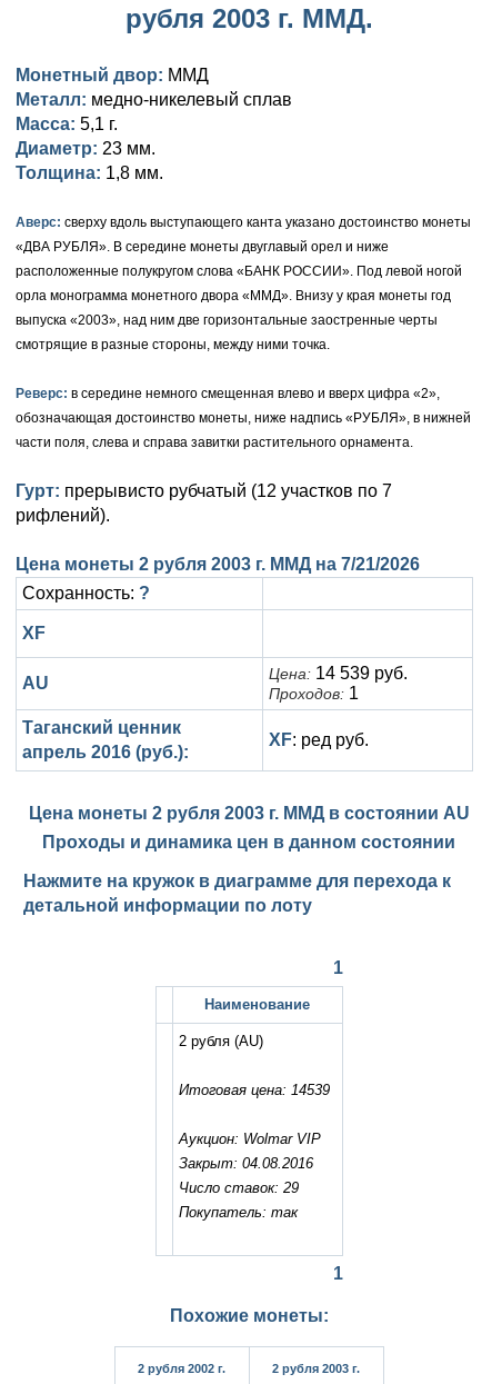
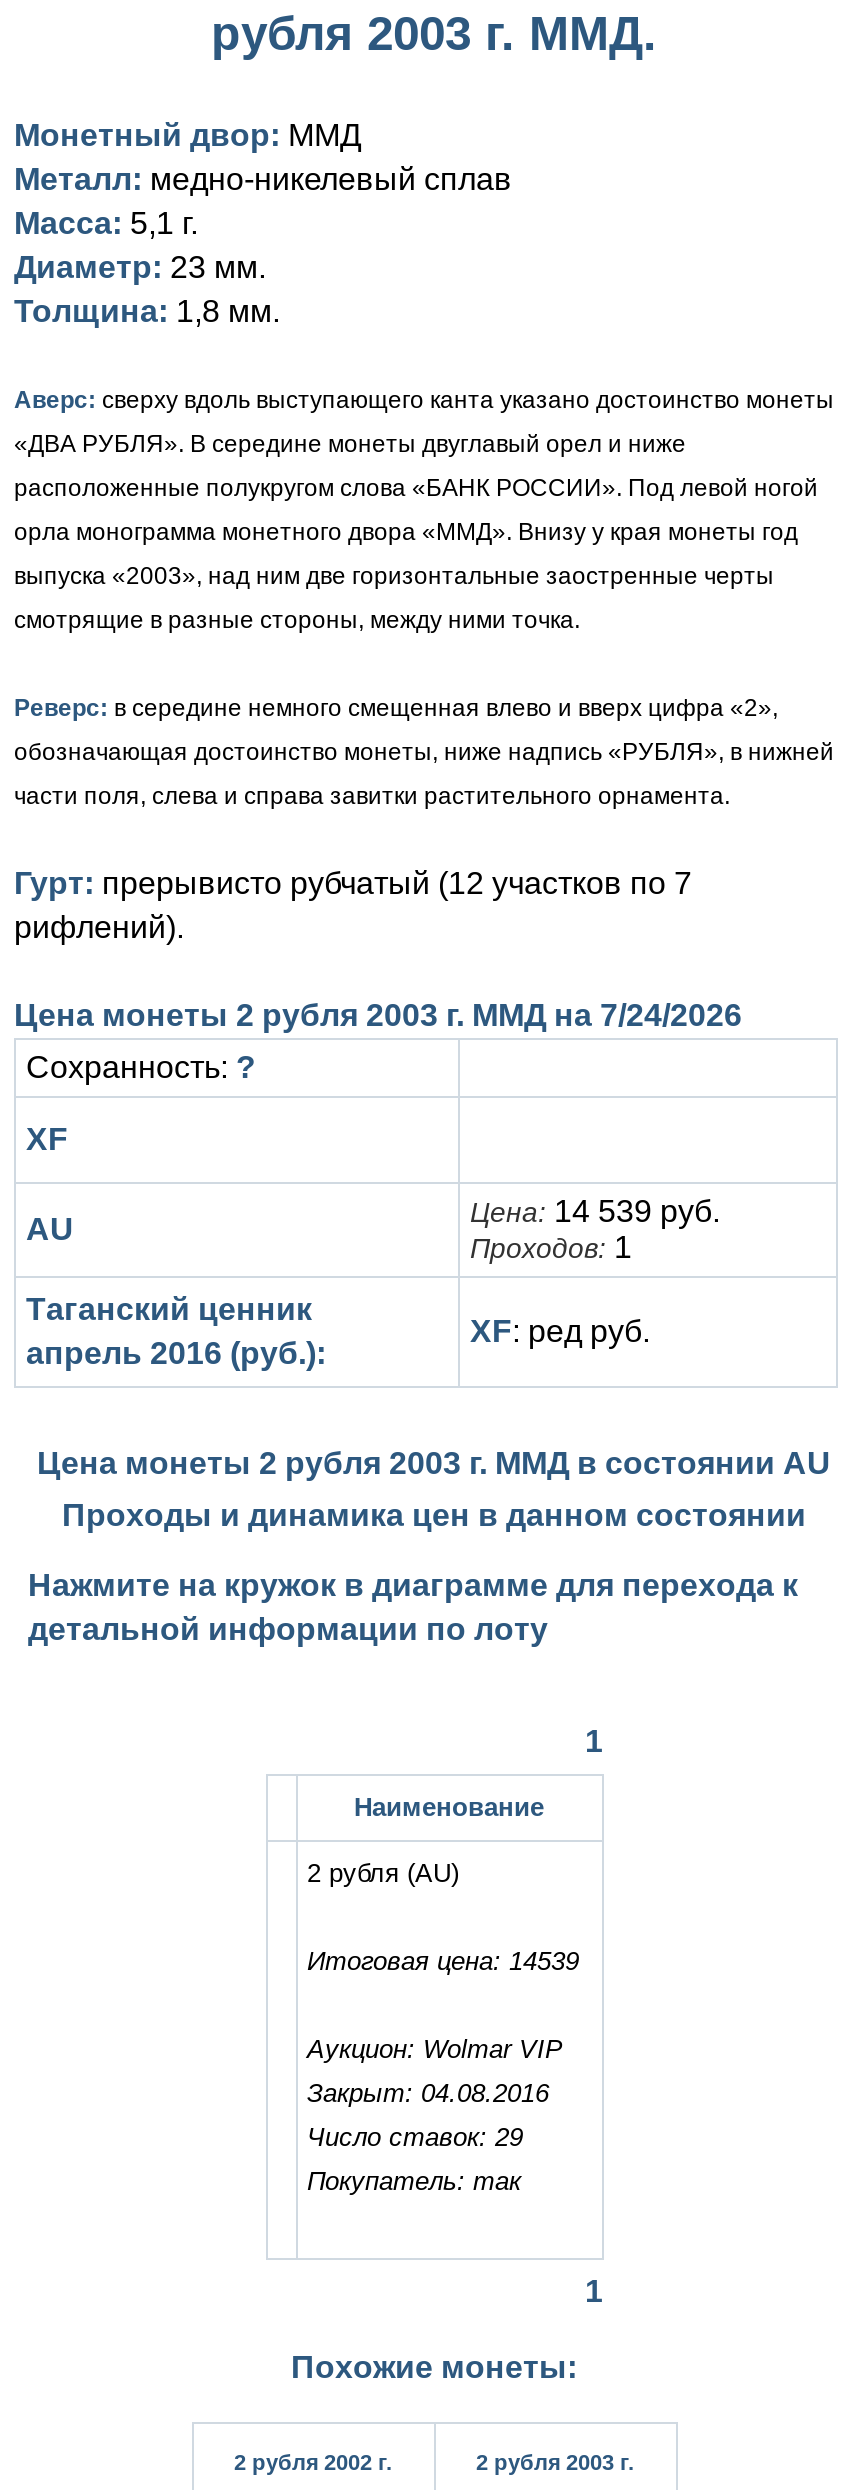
- Цена монеты 2 рубля 2003 г. ММД на 7/21/2026
+ Цена монеты 2 рубля 2003 г. ММД на 7/24/2026
